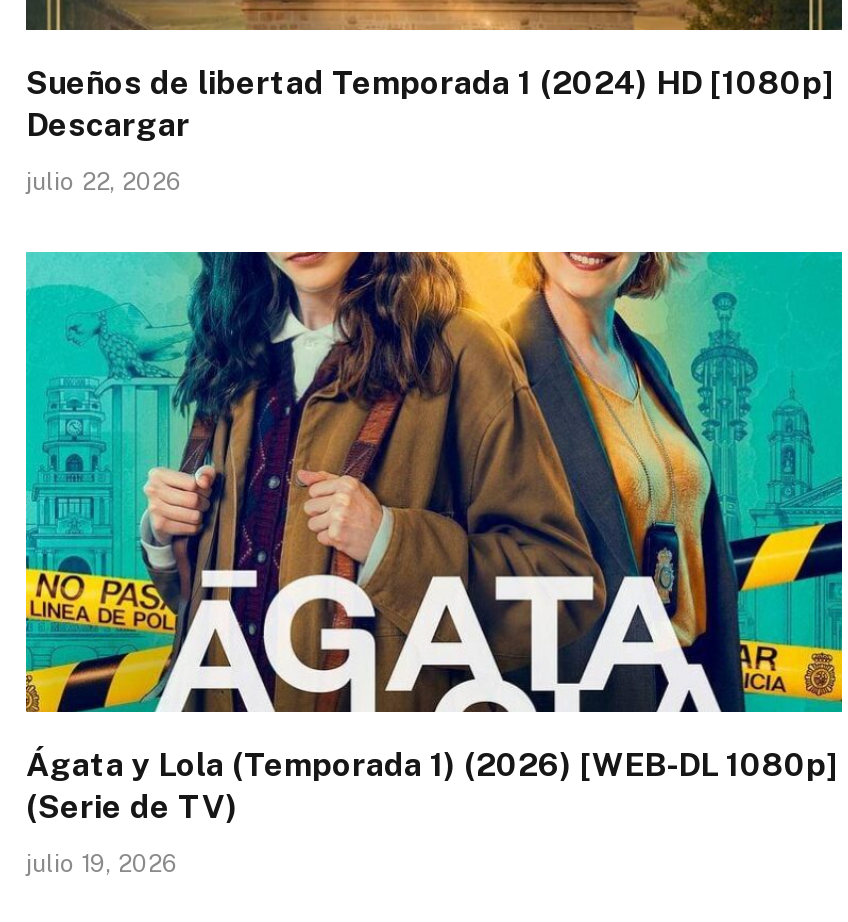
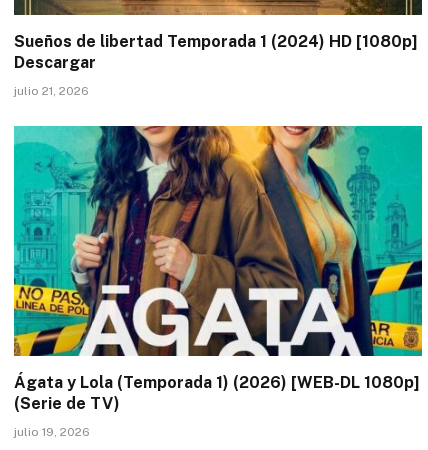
- julio 22, 2026
+ julio 21, 2026
